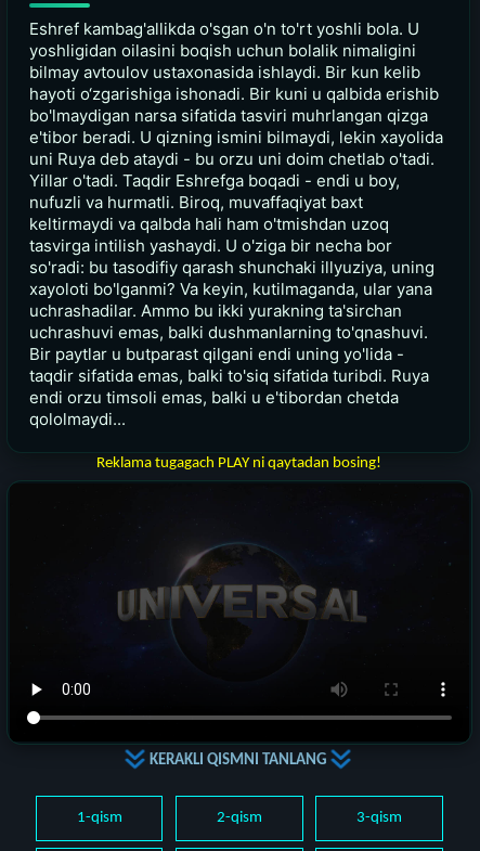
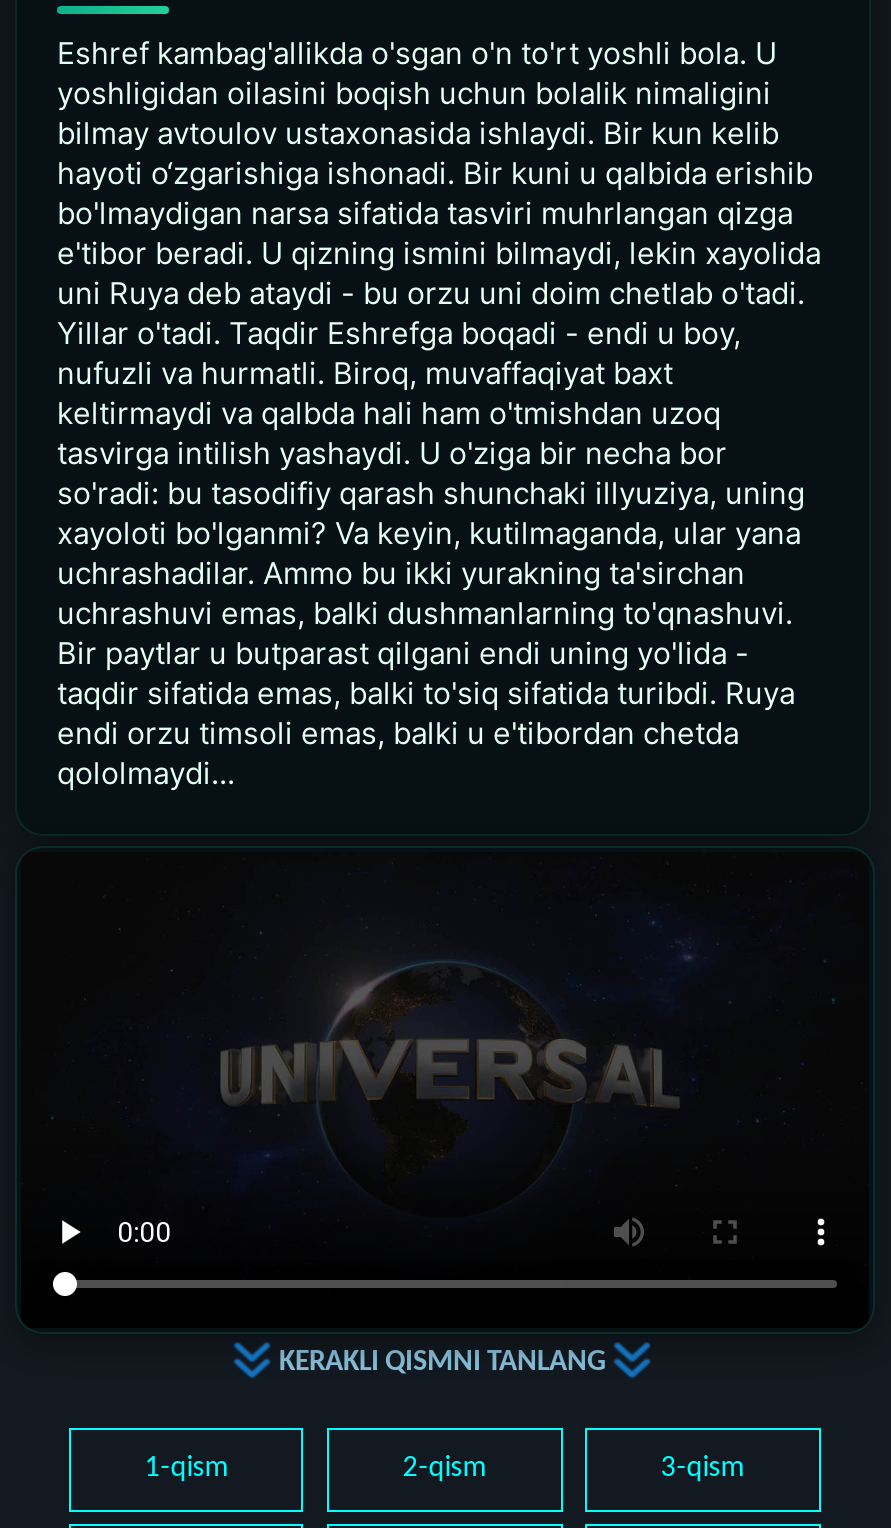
- Reklama tugagach PLAY ni qaytadan bosing!
